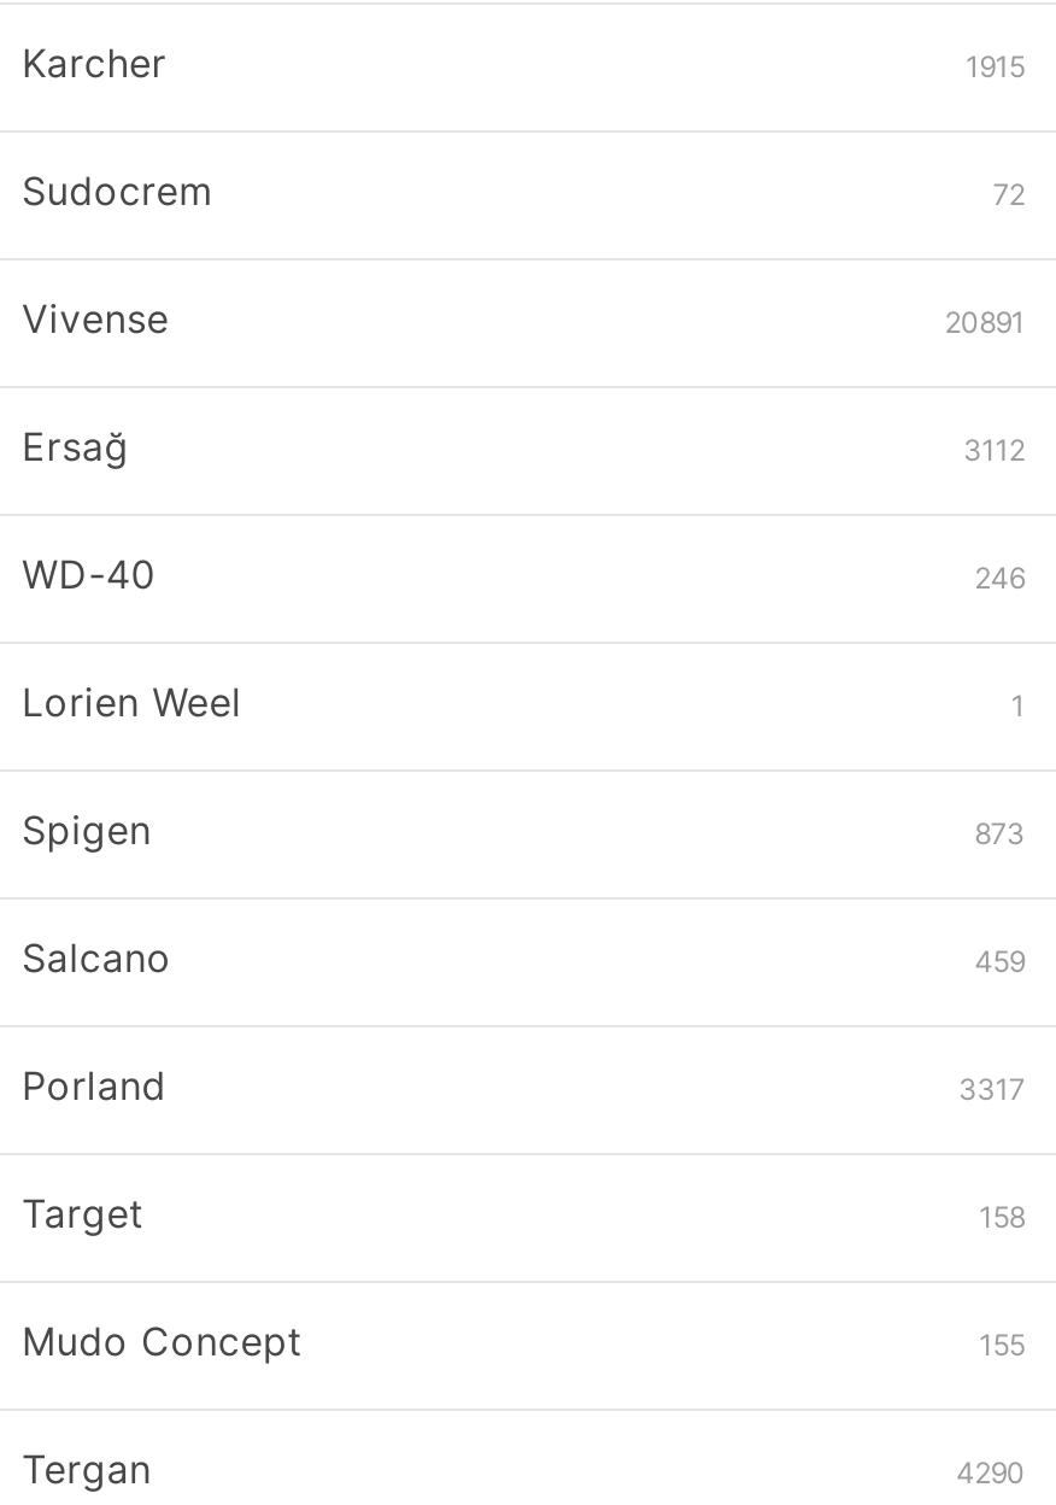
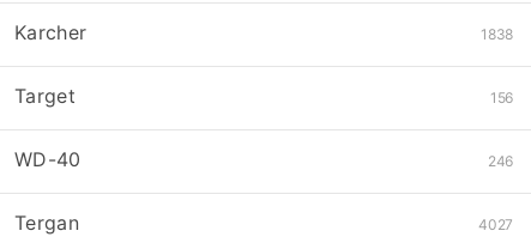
- 1915
- Sudocrem
- 72
- Vivense
- 20891
- Ersağ
- 3112
+ 1838
+ Target
+ 156

- Lorien Weel
- 1
- Spigen
- 873
- Salcano
- 459
- Porland
- 3317
- Target
- 158
- Mudo Concept
- 155

- 4290
+ 4027
